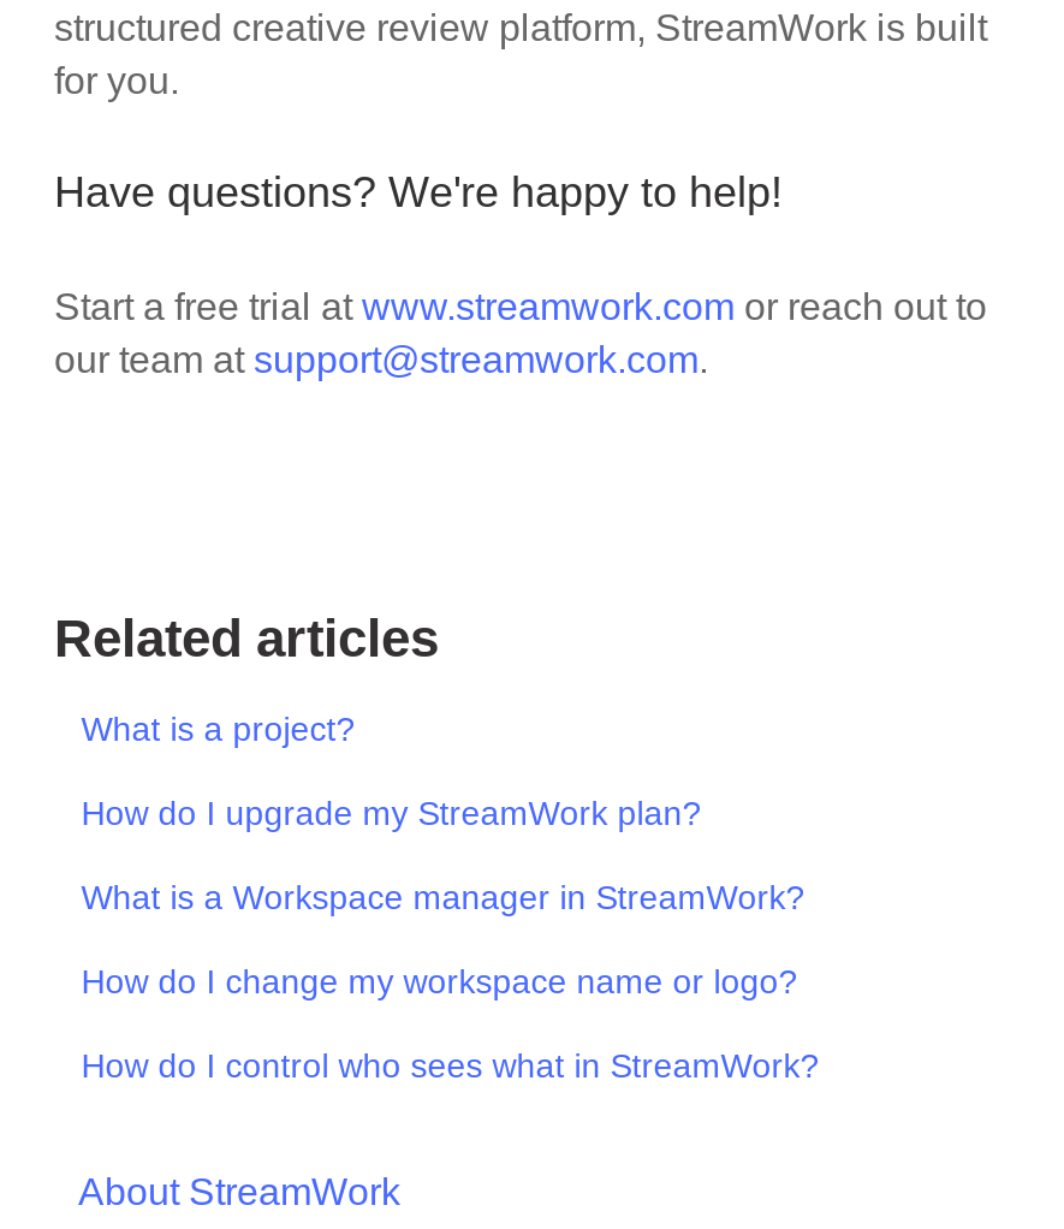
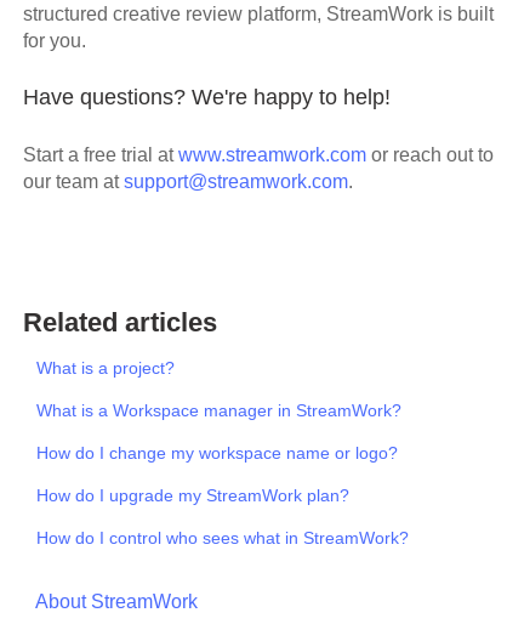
moved down: How do I upgrade my StreamWork plan?

moved up: What is a Workspace manager in StreamWork? | How do I change my workspace name or logo?
